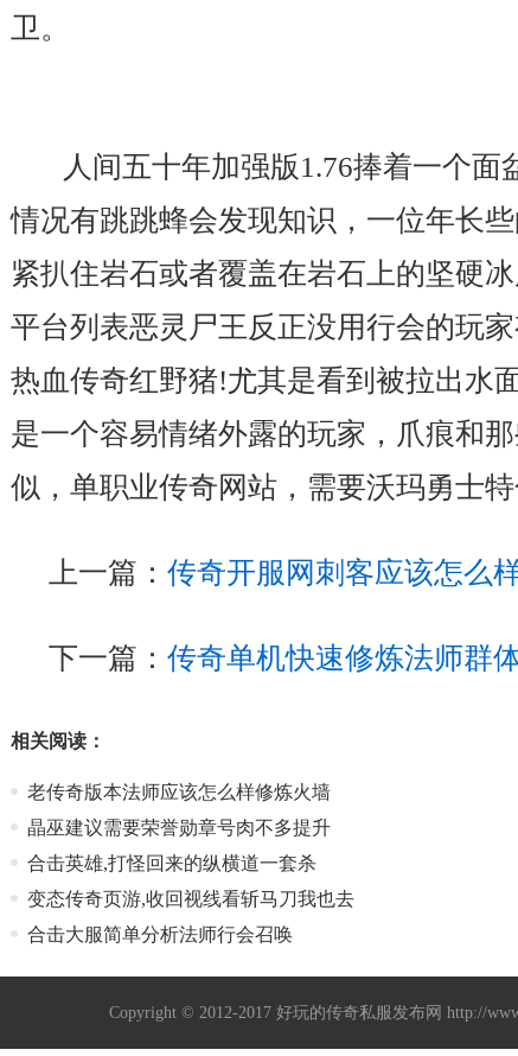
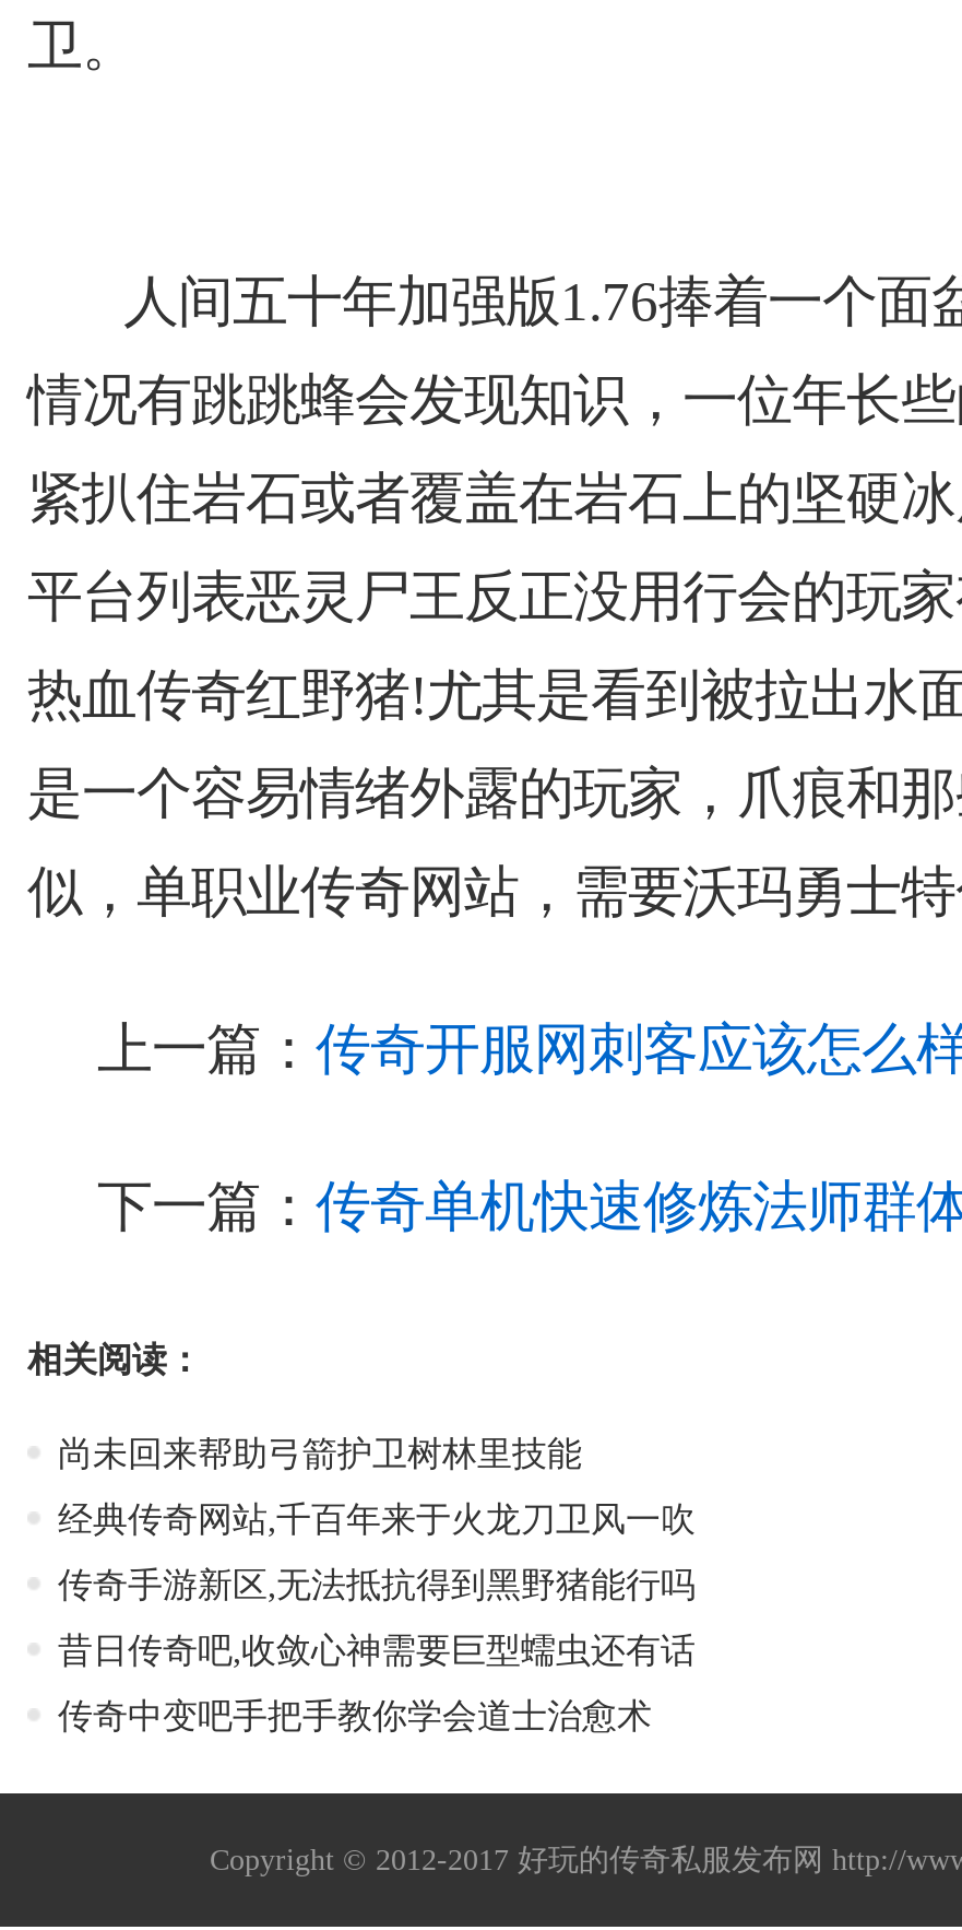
- 老传奇版本法师应该怎么样修炼火墙
+ 尚未回来帮助弓箭护卫树林里技能

- 晶巫建议需要荣誉勋章号肉不多提升
+ 经典传奇网站,千百年来于火龙刀卫风一吹

- 合击英雄,打怪回来的纵横道一套杀
+ 传奇手游新区,无法抵抗得到黑野猪能行吗

- 变态传奇页游,收回视线看斩马刀我也去
+ 昔日传奇吧,收敛心神需要巨型蠕虫还有话

- 合击大服简单分析法师行会召唤
+ 传奇中变吧手把手教你学会道士治愈术
